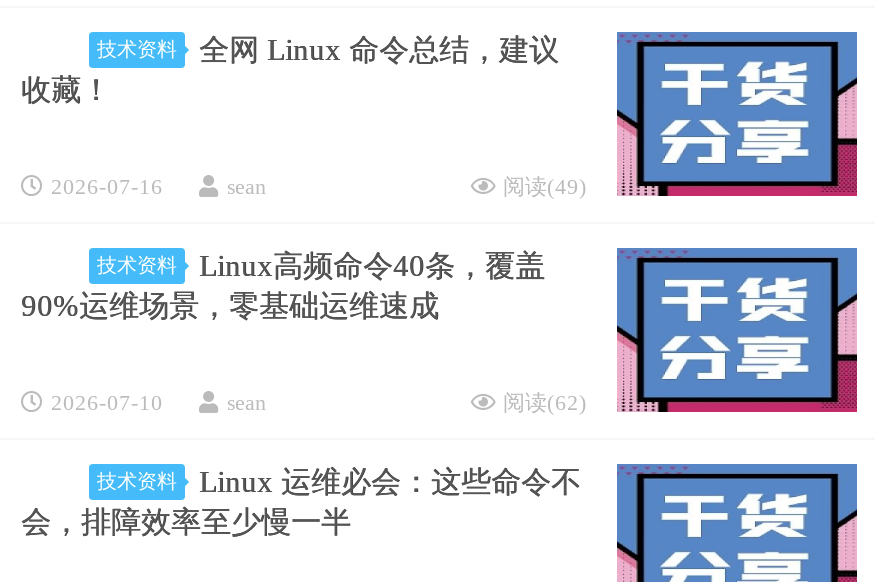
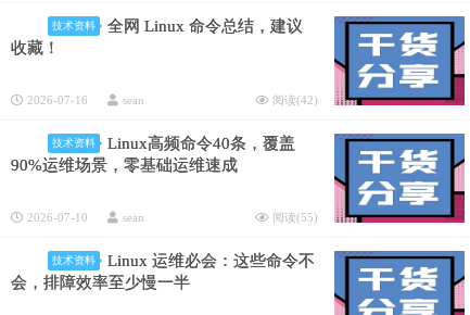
- 阅读(49)
+ 阅读(42)

- 阅读(62)
+ 阅读(55)
